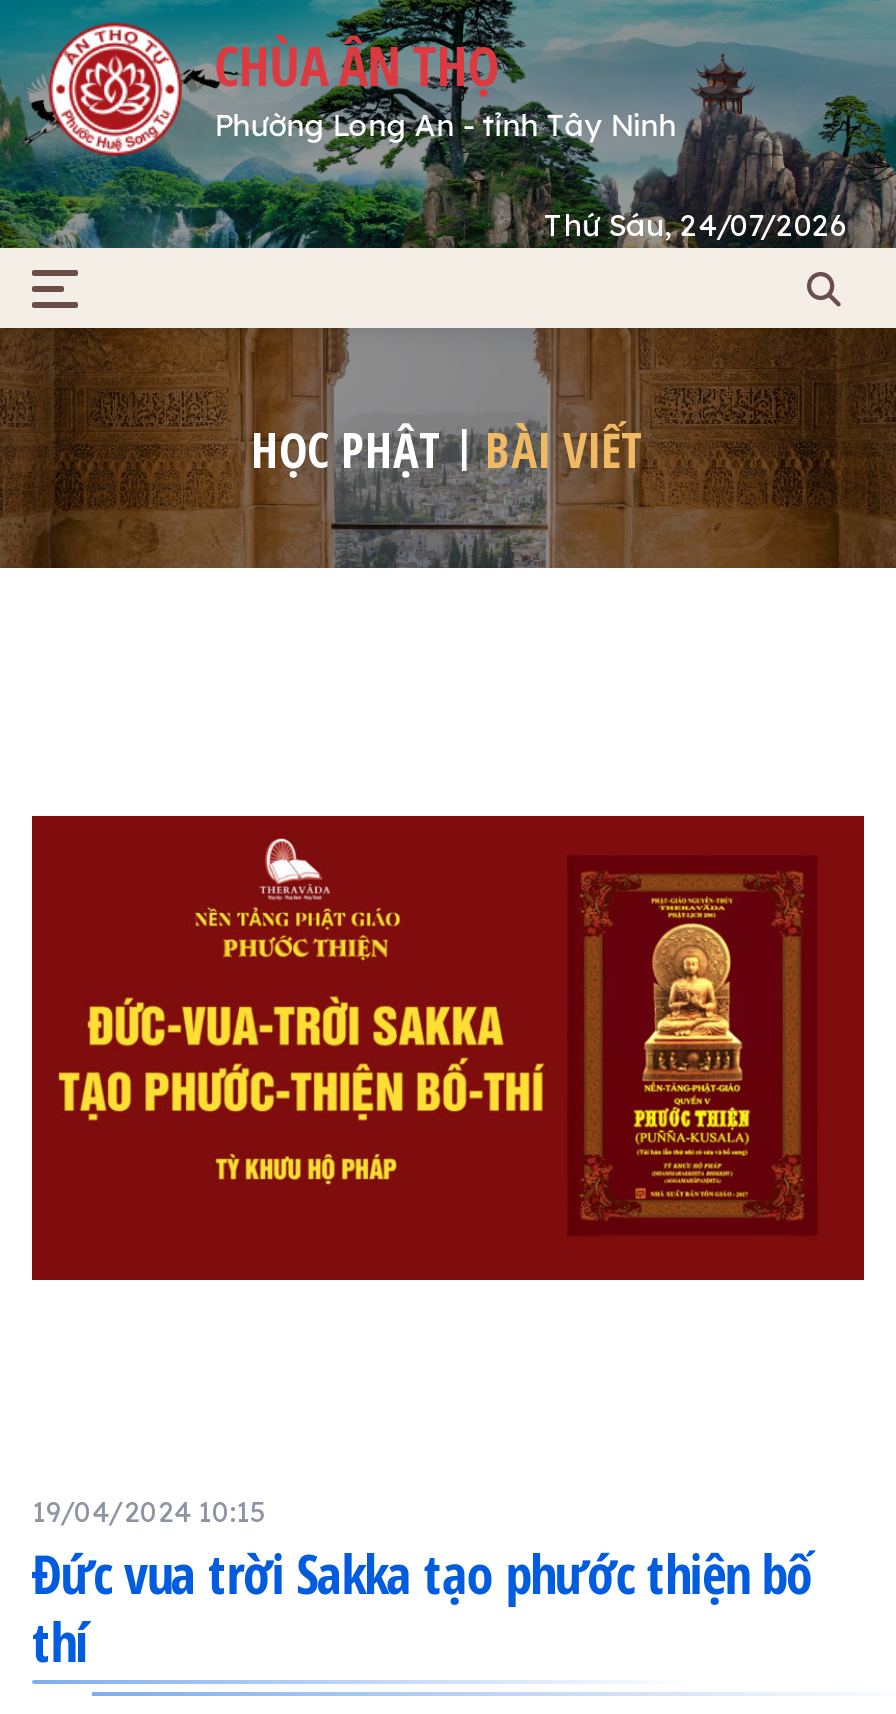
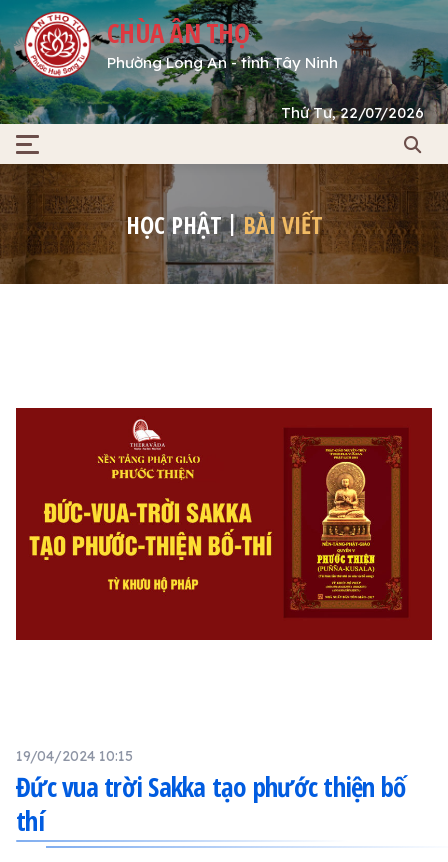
- Thứ Sáu, 24/07/2026
+ Thứ Tư, 22/07/2026
